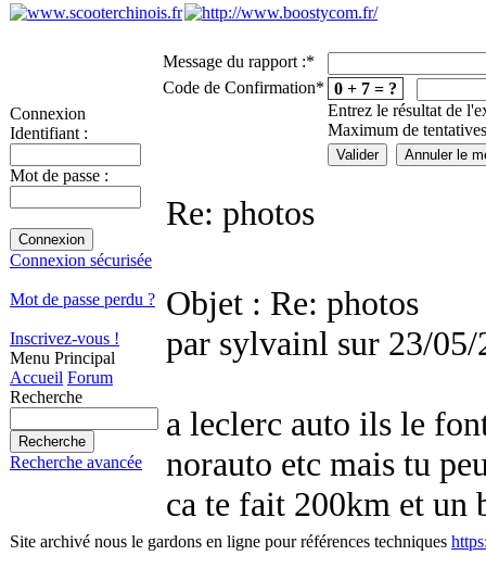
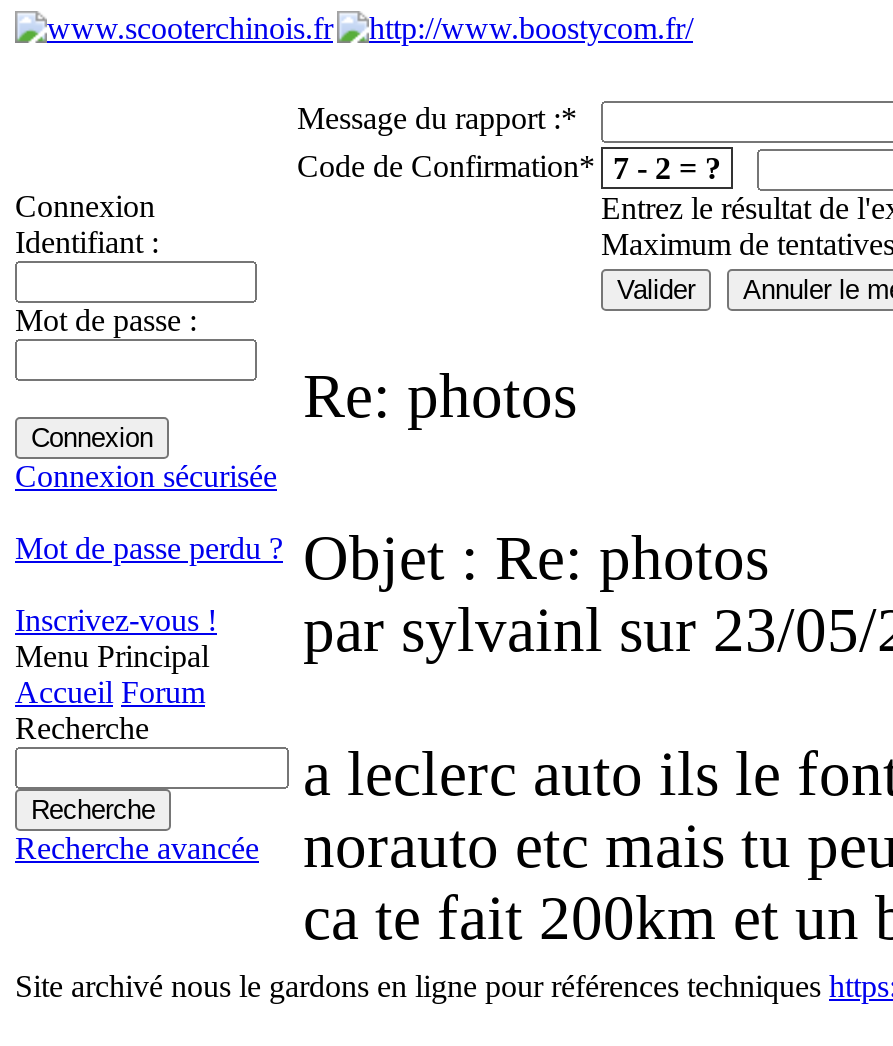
- Code de Confirmation* 0 + 7 = ?
+ Code de Confirmation* 7 - 2 = ?
